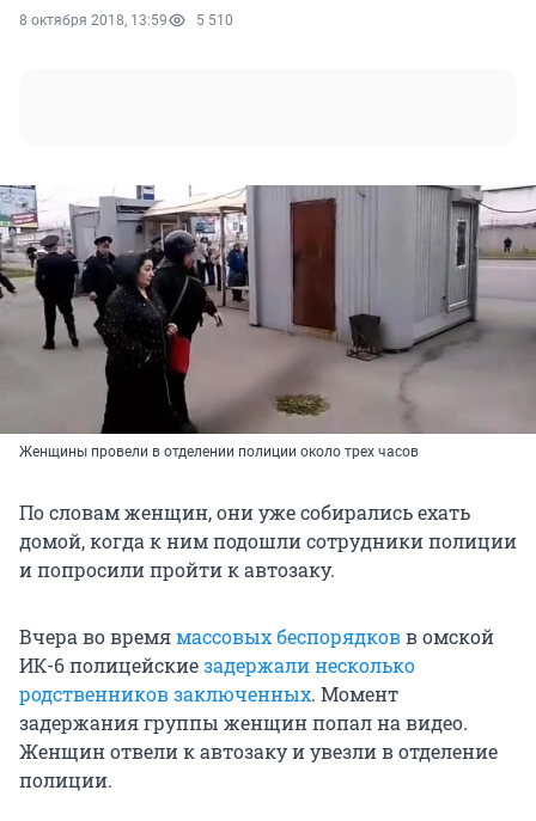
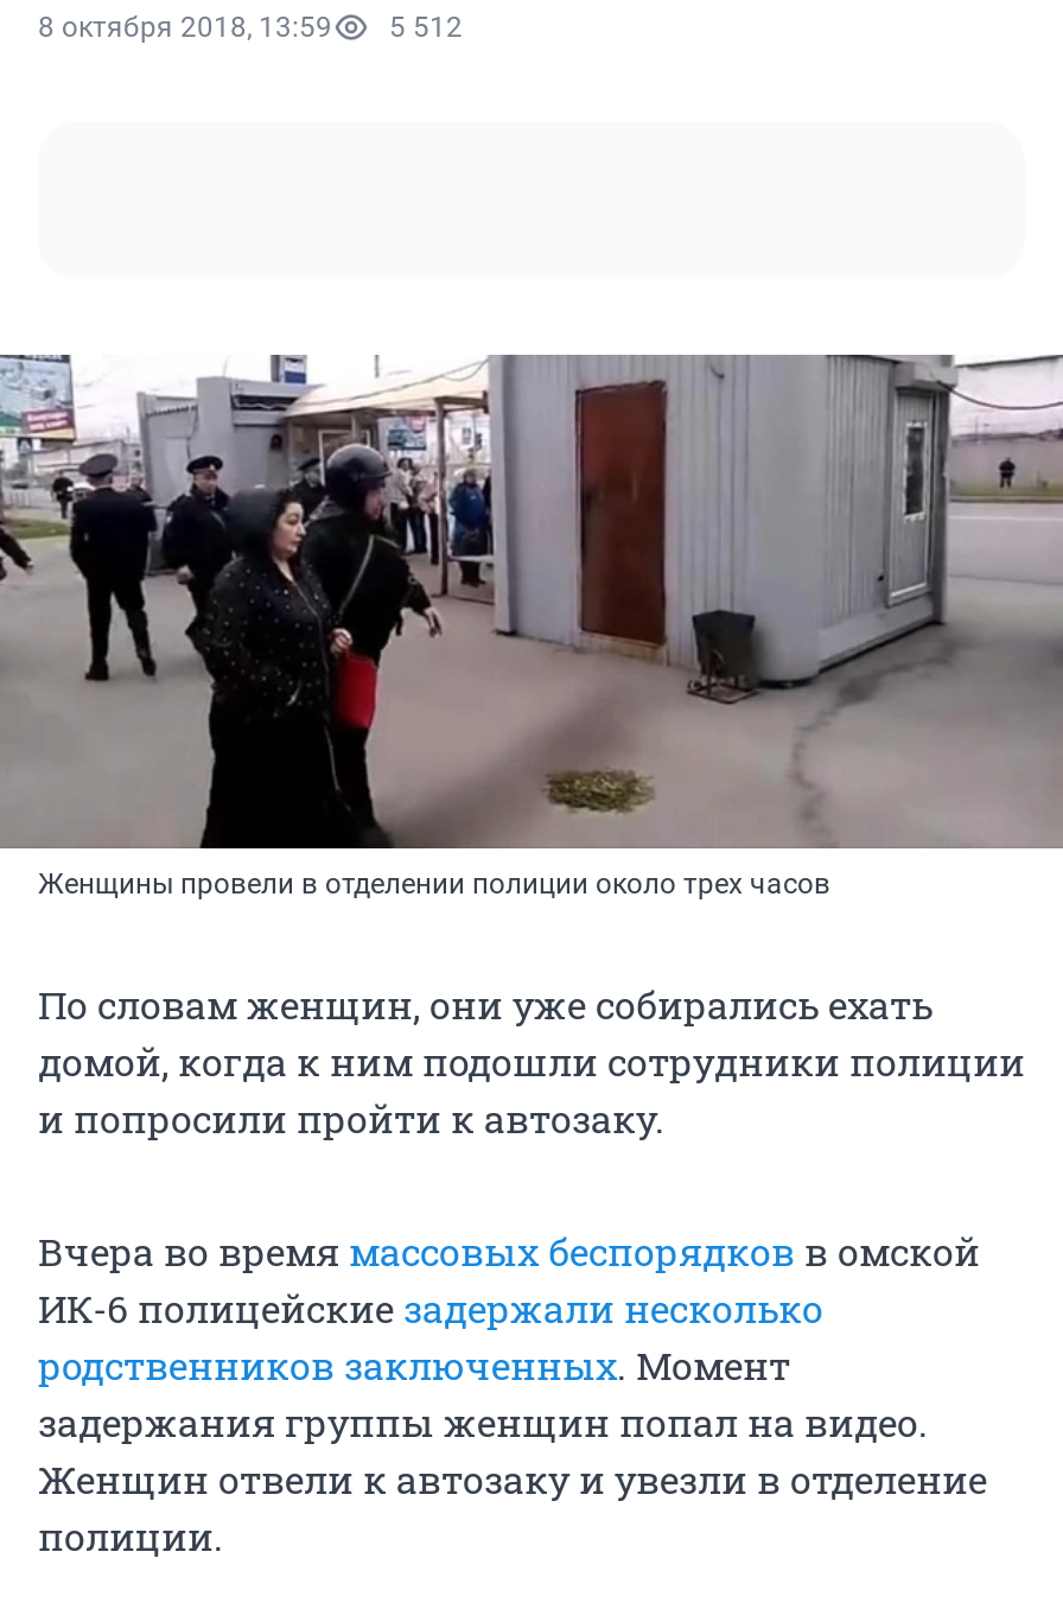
- 8 октября 2018, 13:59 5 510
+ 8 октября 2018, 13:59 5 512
